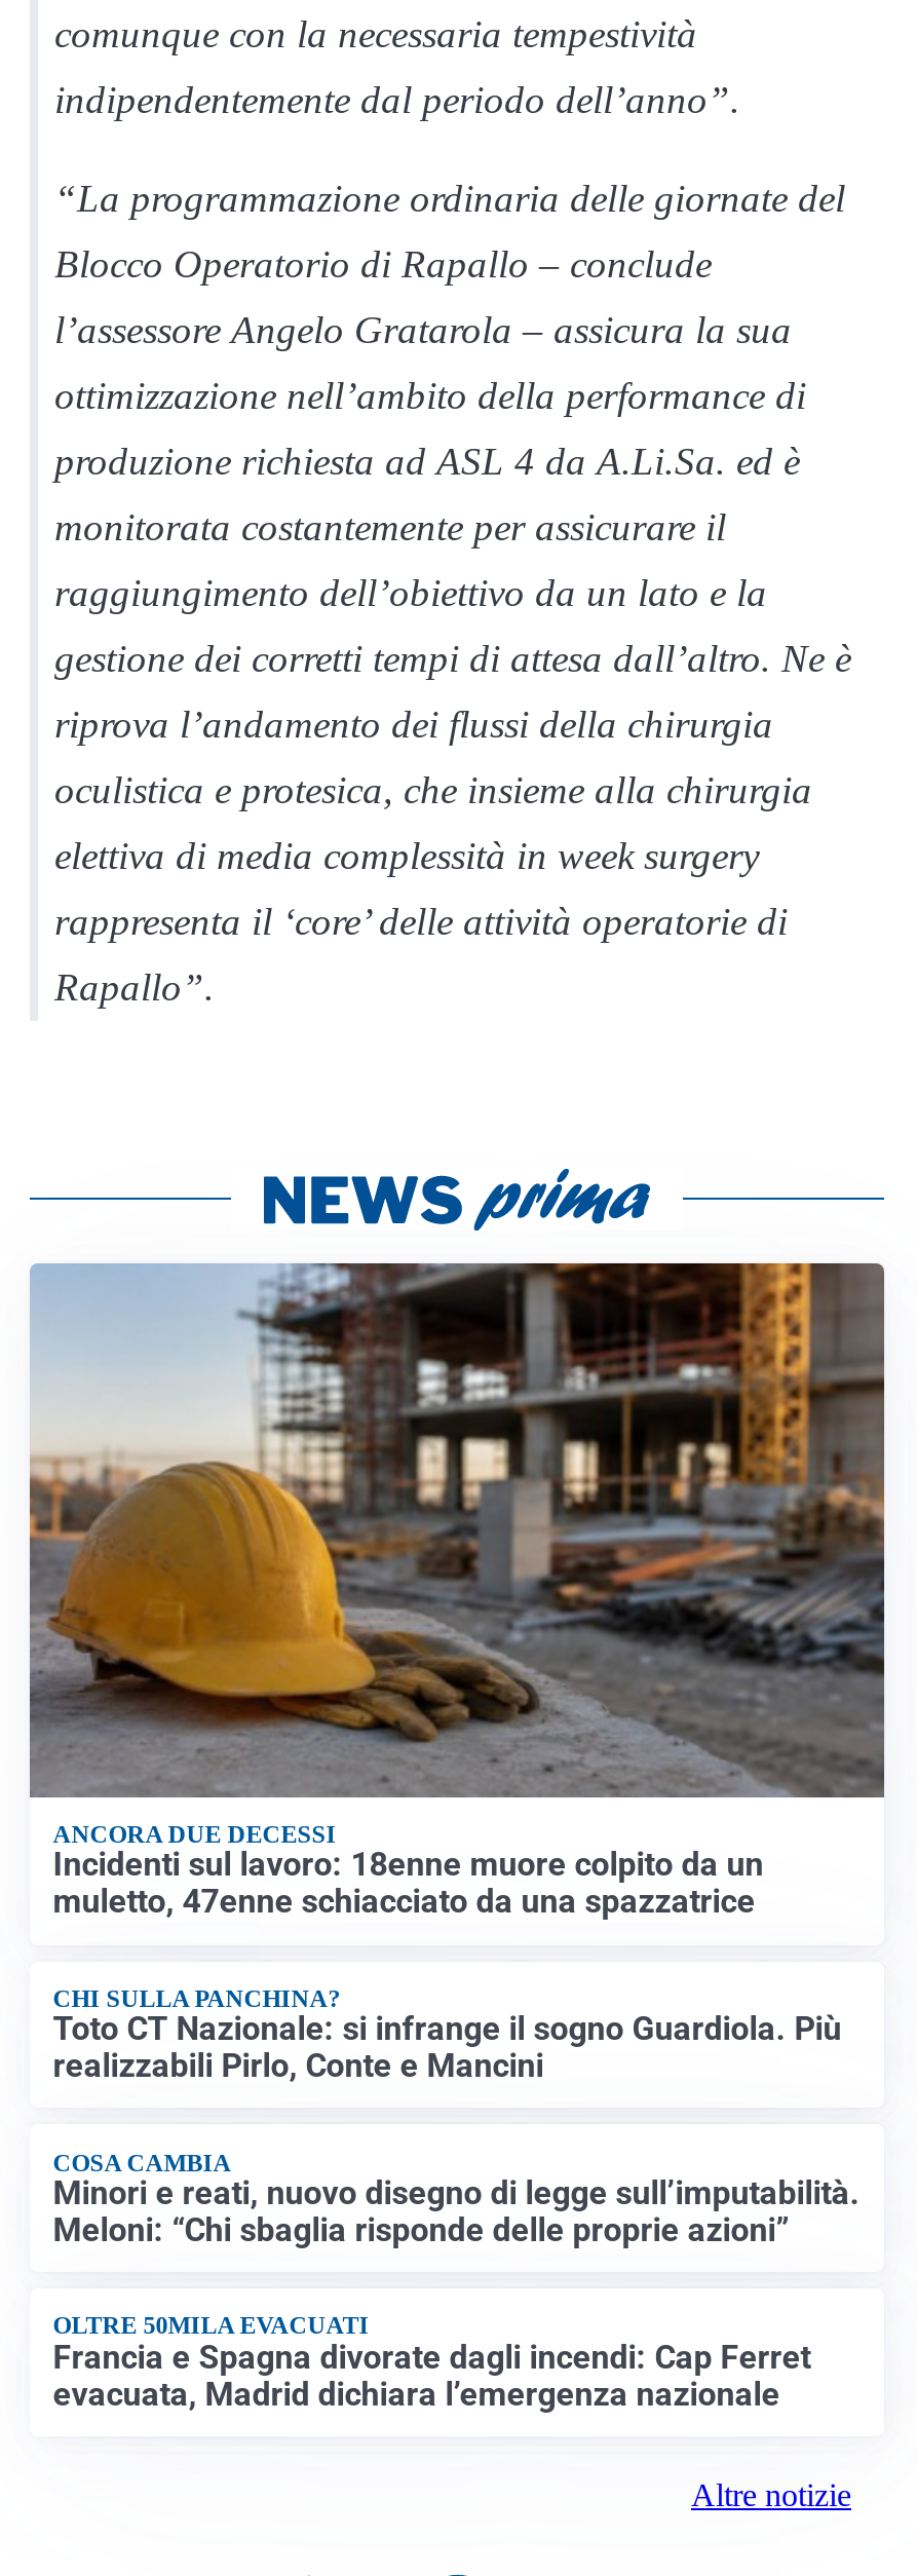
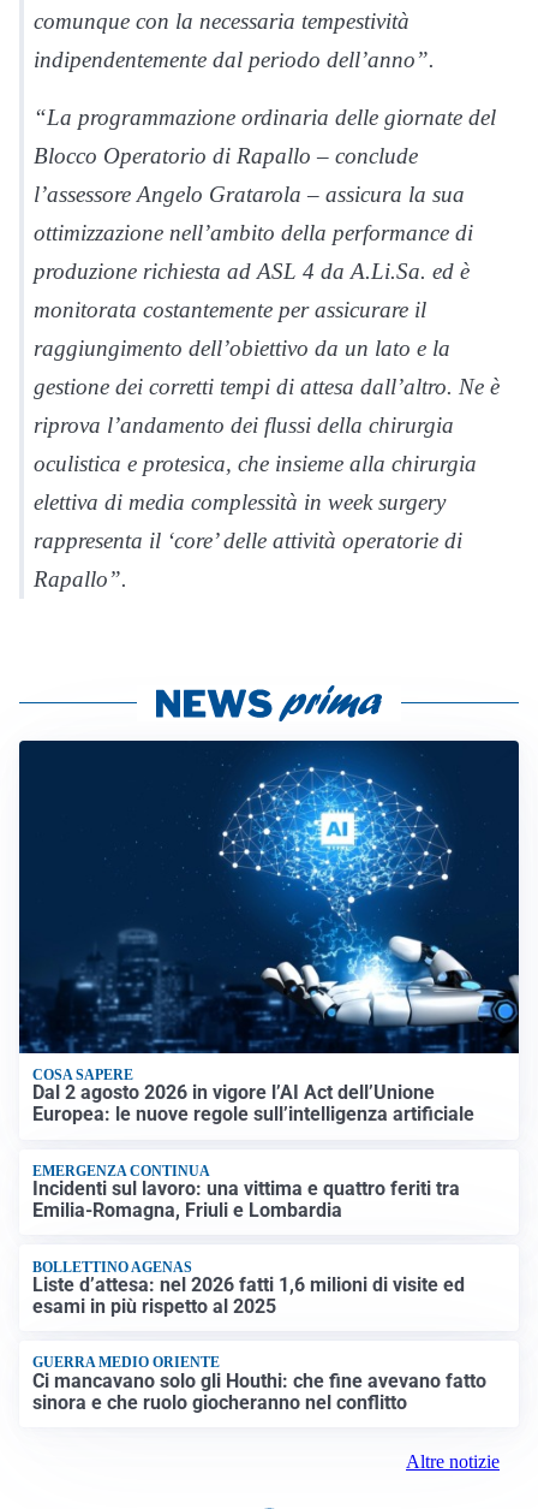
- [image]
- ANCORA DUE DECESSI
- Incidenti sul lavoro: 18enne muore colpito da un
- muletto, 47enne schiacciato da una spazzatrice
+ [image]
+ COSA SAPERE
+ Dal 2 agosto 2026 in vigore l’AI Act dell’Unione
+ Europea: le nuove regole sull’intelligenza artificiale

- CHI SULLA PANCHINA?
- Toto CT Nazionale: si infrange il sogno Guardiola. Più
- realizzabili Pirlo, Conte e Mancini
+ EMERGENZA CONTINUA
+ Incidenti sul lavoro: una vittima e quattro feriti tra
+ Emilia-Romagna, Friuli e Lombardia

- COSA CAMBIA
- Minori e reati, nuovo disegno di legge sull’imputabilità.
- Meloni: “Chi sbaglia risponde delle proprie azioni”
+ BOLLETTINO AGENAS
+ Liste d’attesa: nel 2026 fatti 1,6 milioni di visite ed
+ esami in più rispetto al 2025

- OLTRE 50MILA EVACUATI
- Francia e Spagna divorate dagli incendi: Cap Ferret
- evacuata, Madrid dichiara l’emergenza nazionale
+ GUERRA MEDIO ORIENTE
+ Ci mancavano solo gli Houthi: che fine avevano fatto
+ sinora e che ruolo giocheranno nel conflitto
